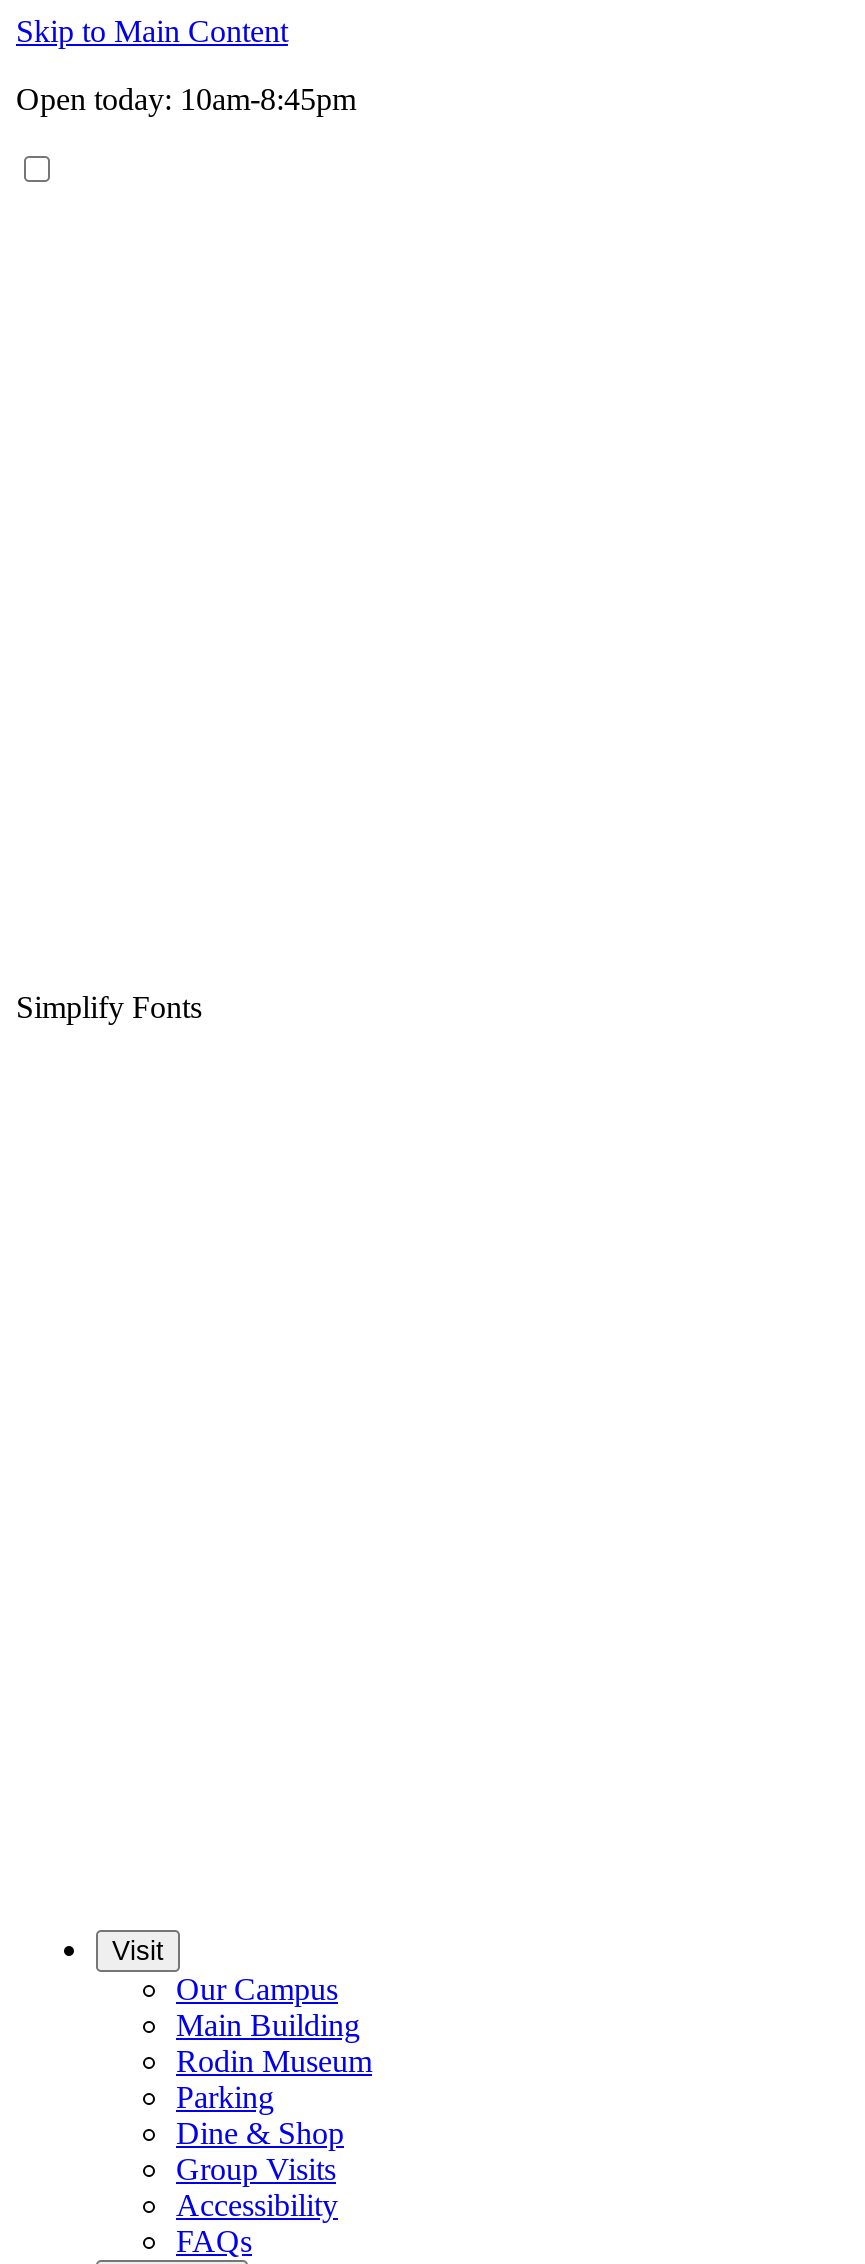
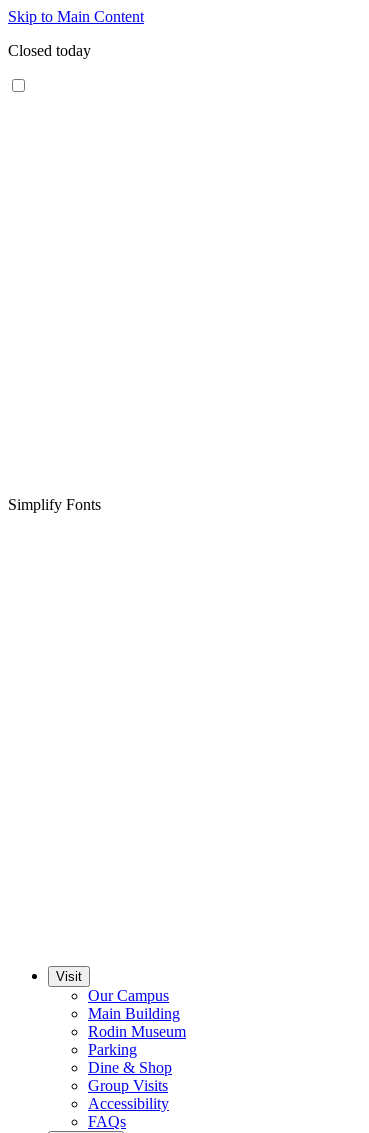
- Open today: 10am-8:45pm
+ Closed today
